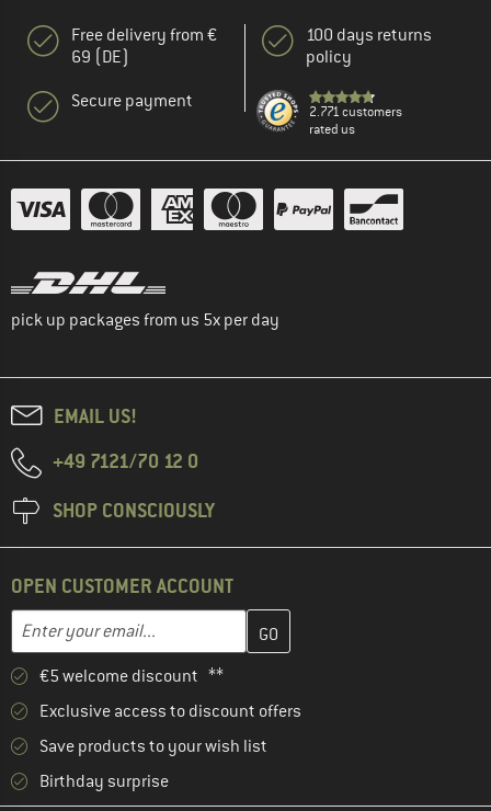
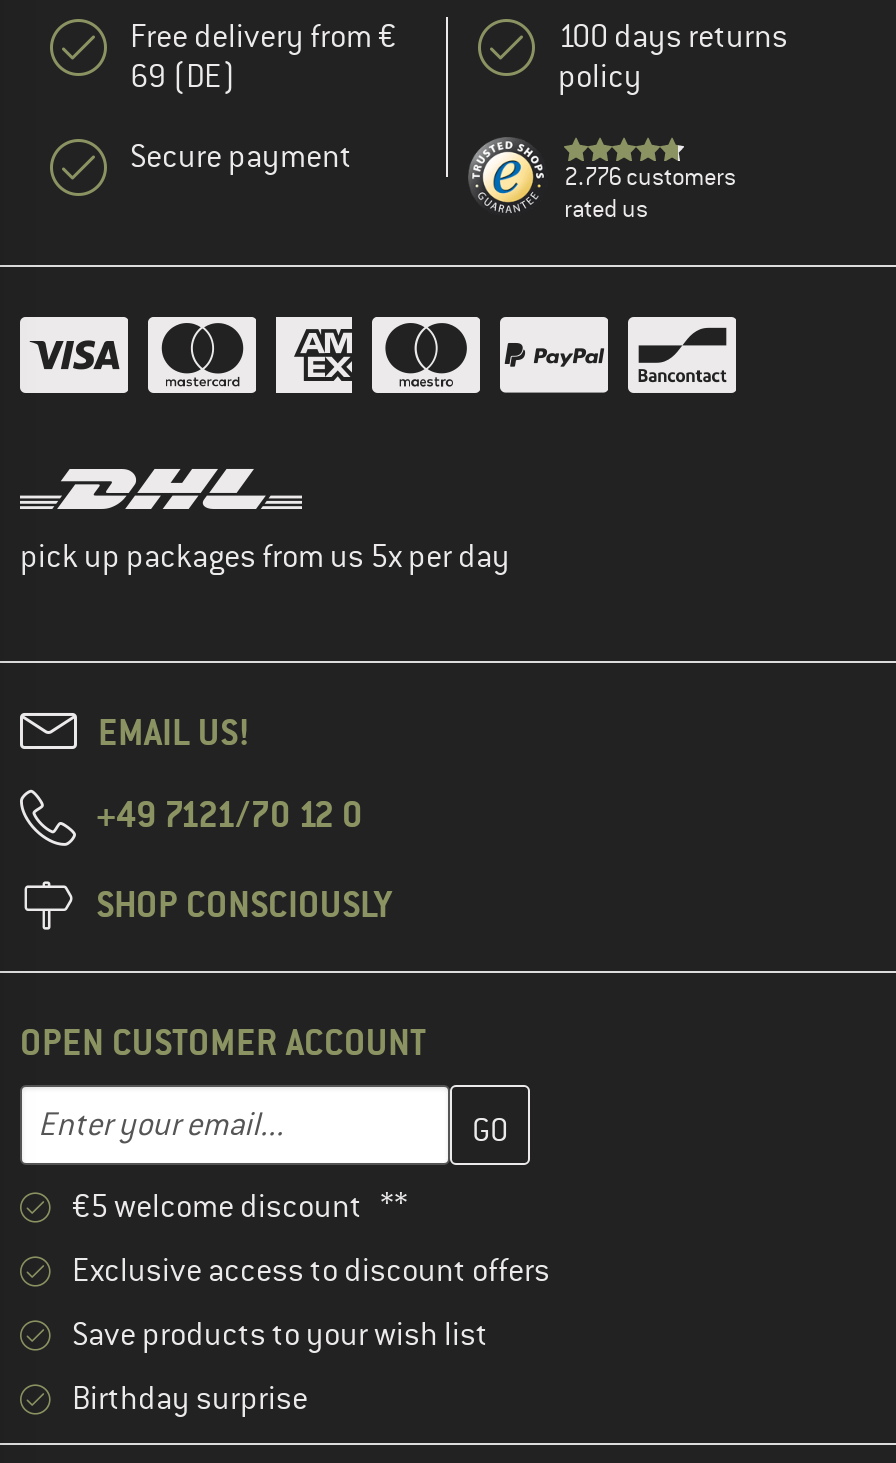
- 2.771 customers
+ 2.776 customers
